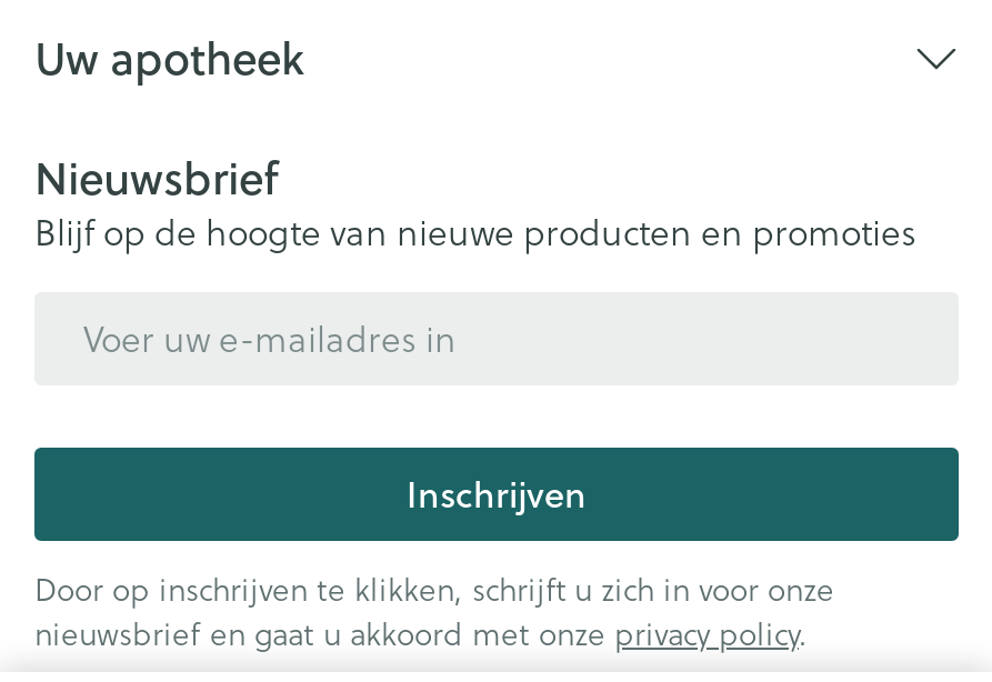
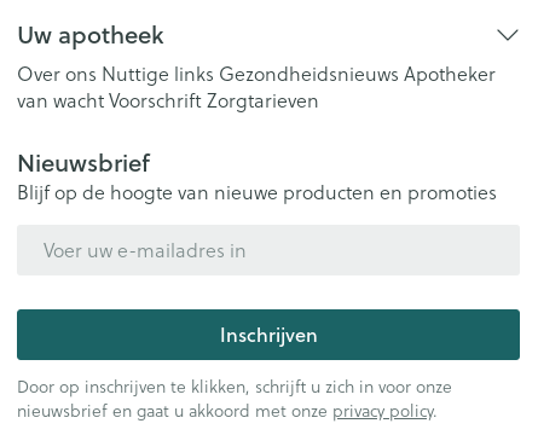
+ Over ons Nuttige links Gezondheidsnieuws Apotheker
+ van wacht Voorschrift Zorgtarieven
